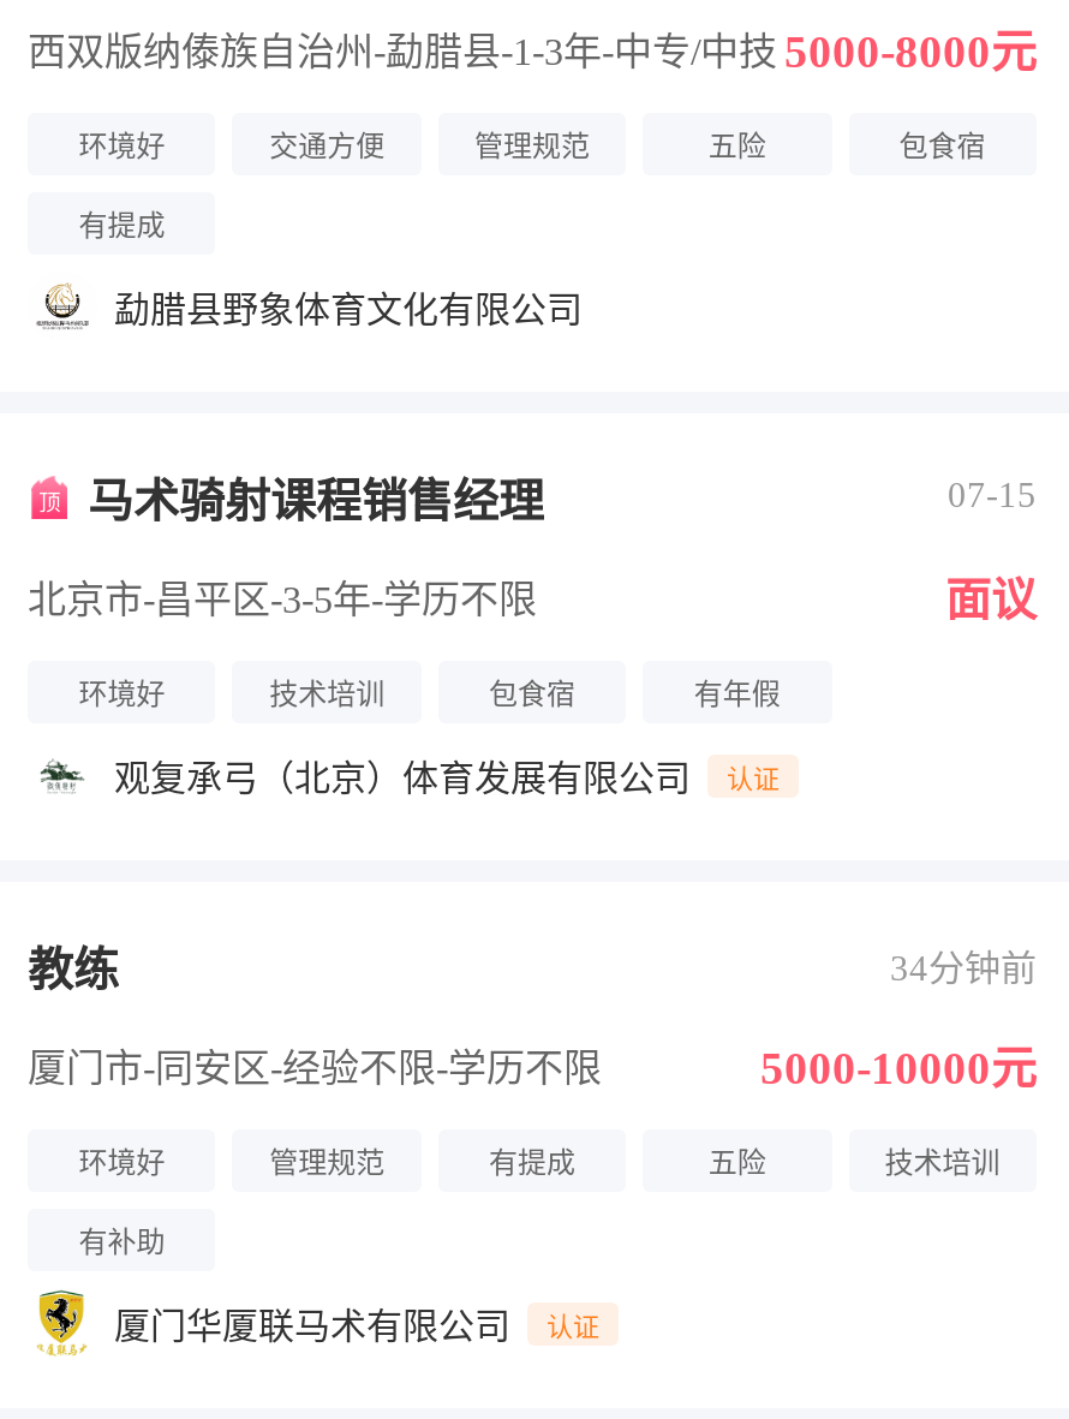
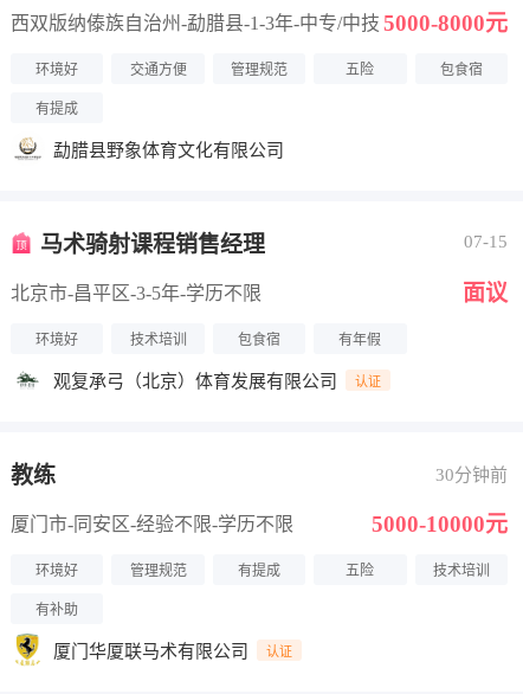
- 34分钟前
+ 30分钟前
